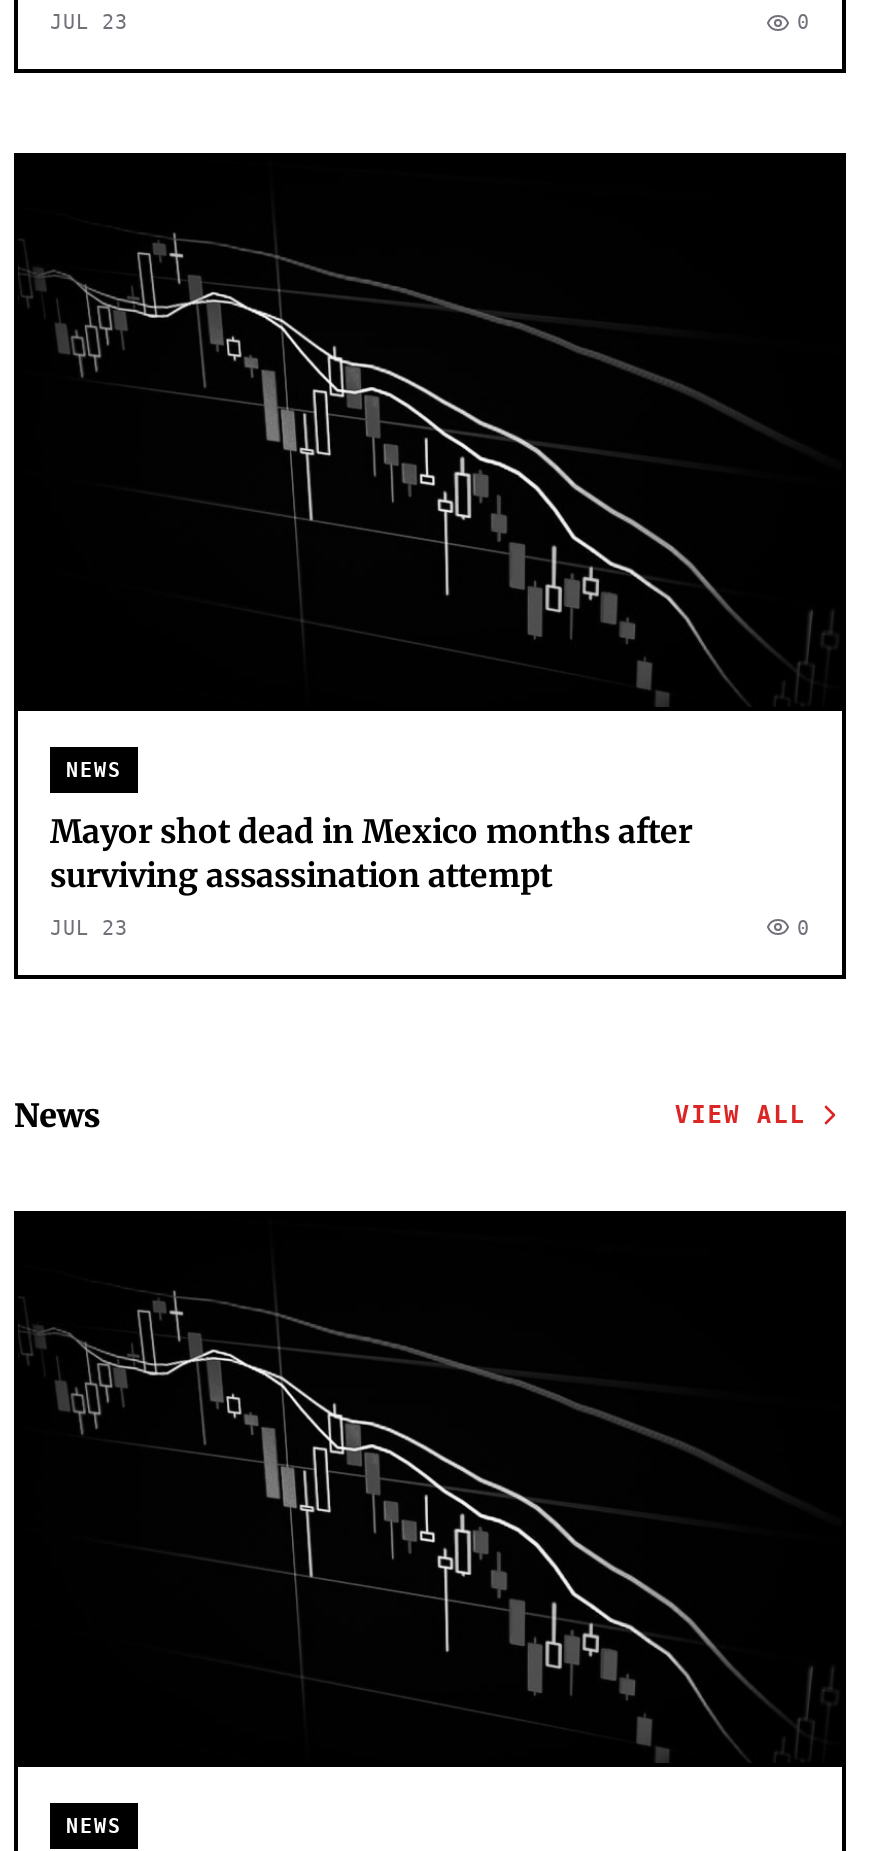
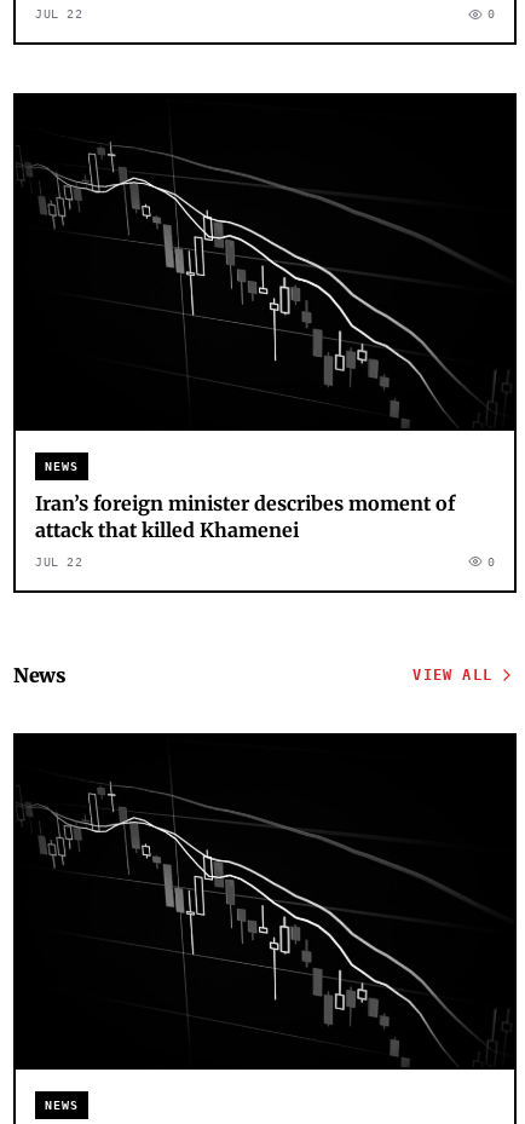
- JUL 23
+ JUL 22

- Mayor shot dead in Mexico months after
- surviving assassination attempt
+ Iran’s foreign minister describes moment of
+ attack that killed Khamenei

- JUL 23
+ JUL 22
